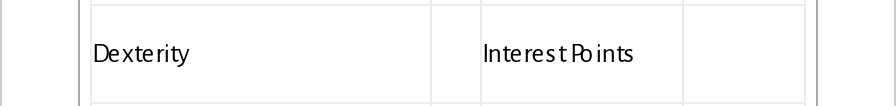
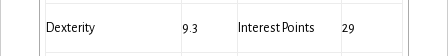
+ 9.3

+ 29
